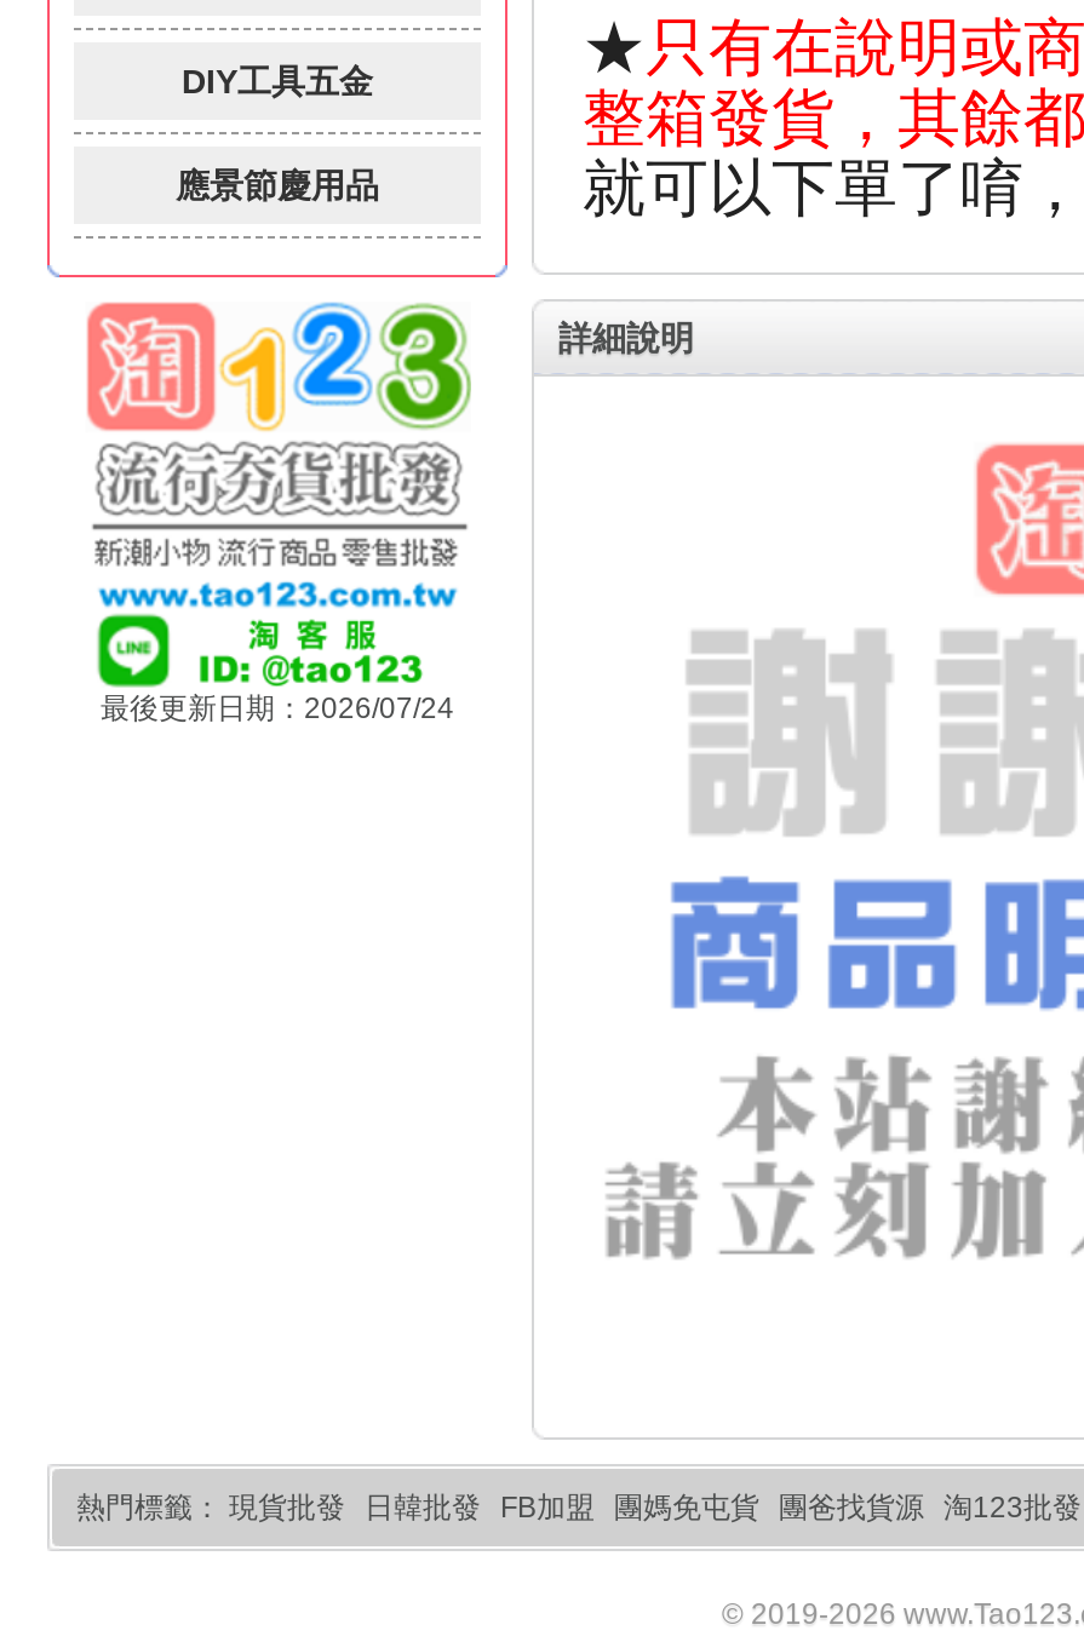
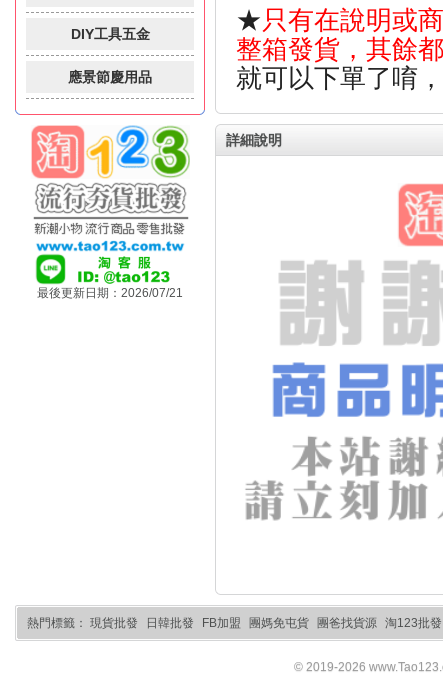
- 最後更新日期：2026/07/24
+ 最後更新日期：2026/07/21
